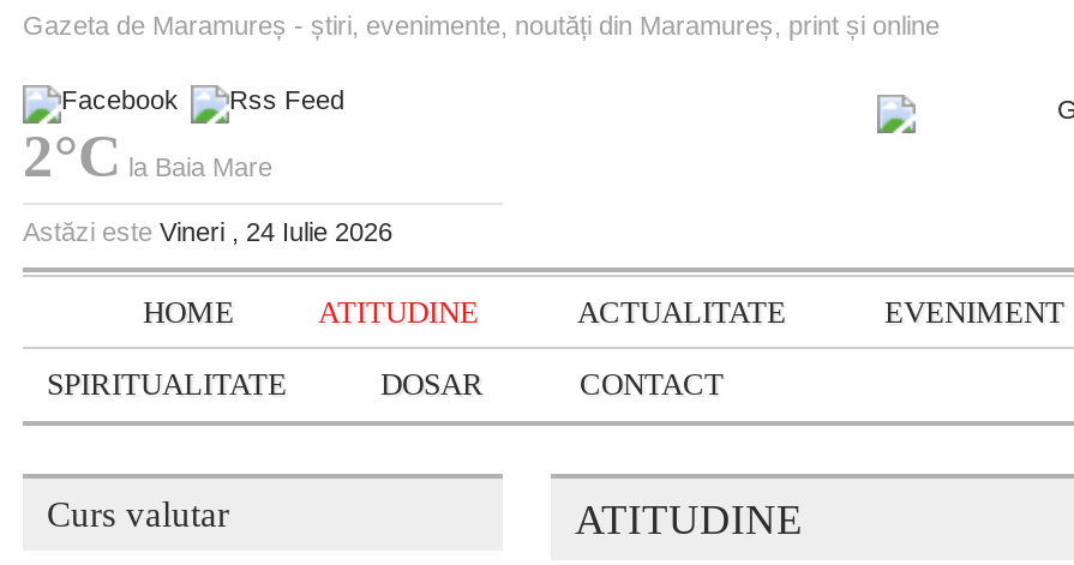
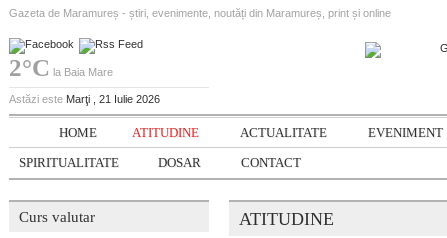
- Astăzi este Vineri , 24 Iulie 2026
+ Astăzi este Marţi , 21 Iulie 2026
